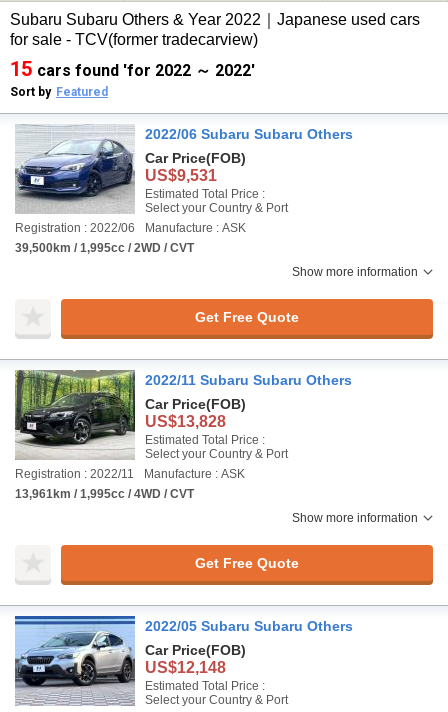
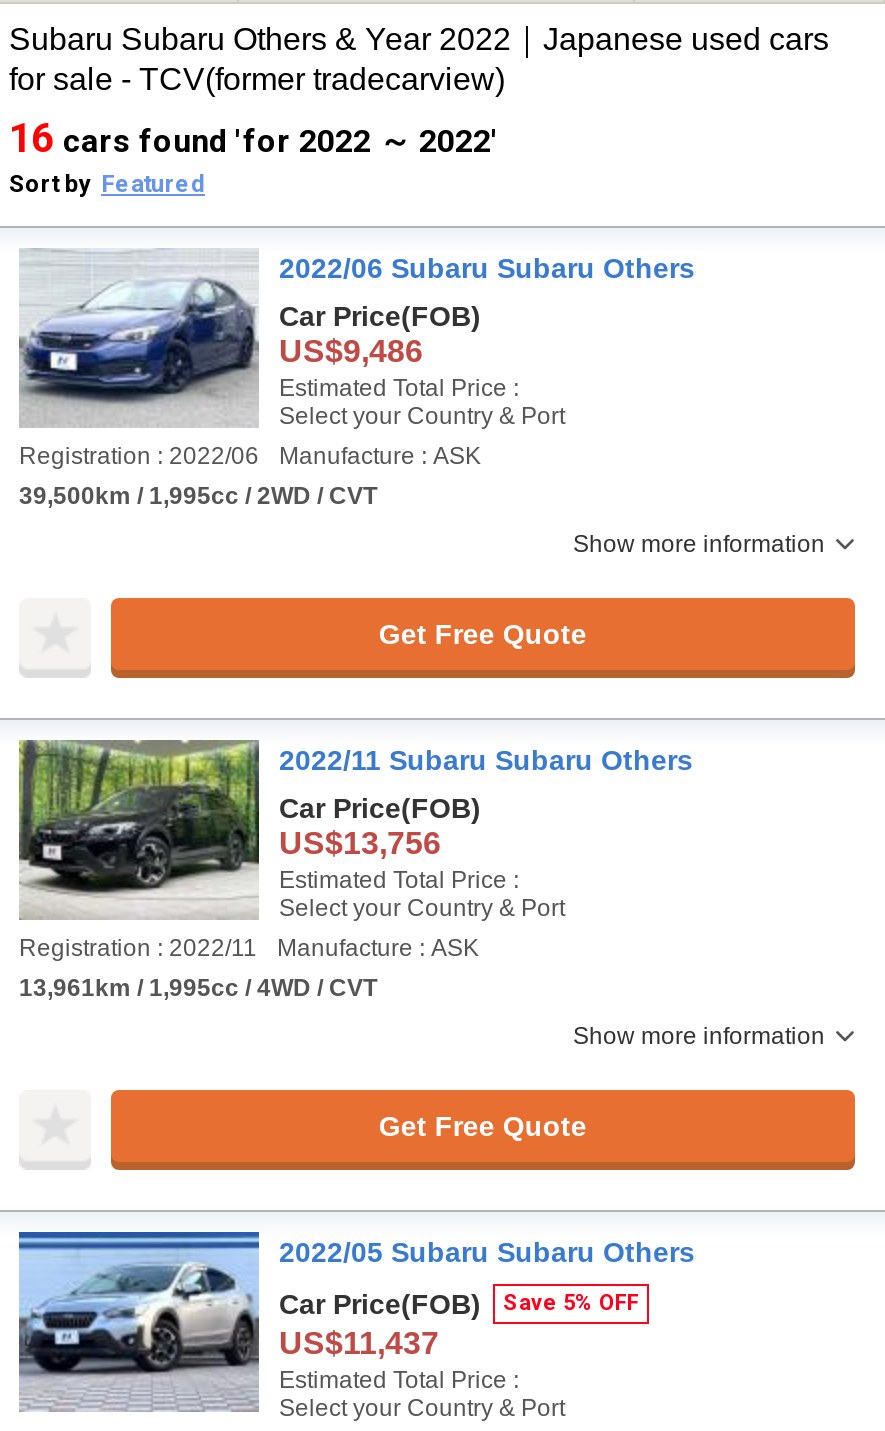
- 15 cars found 'for 2022 ～ 2022'
+ 16 cars found 'for 2022 ～ 2022'

- US$9,531
+ US$9,486

- US$13,828
+ US$13,756

- US$12,148
+ Save 5% OFF
+ US$11,437
